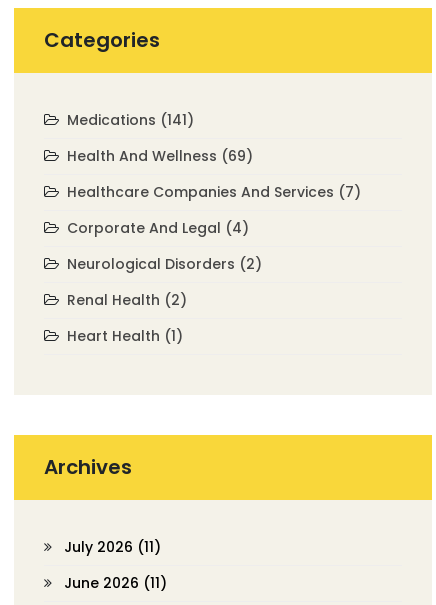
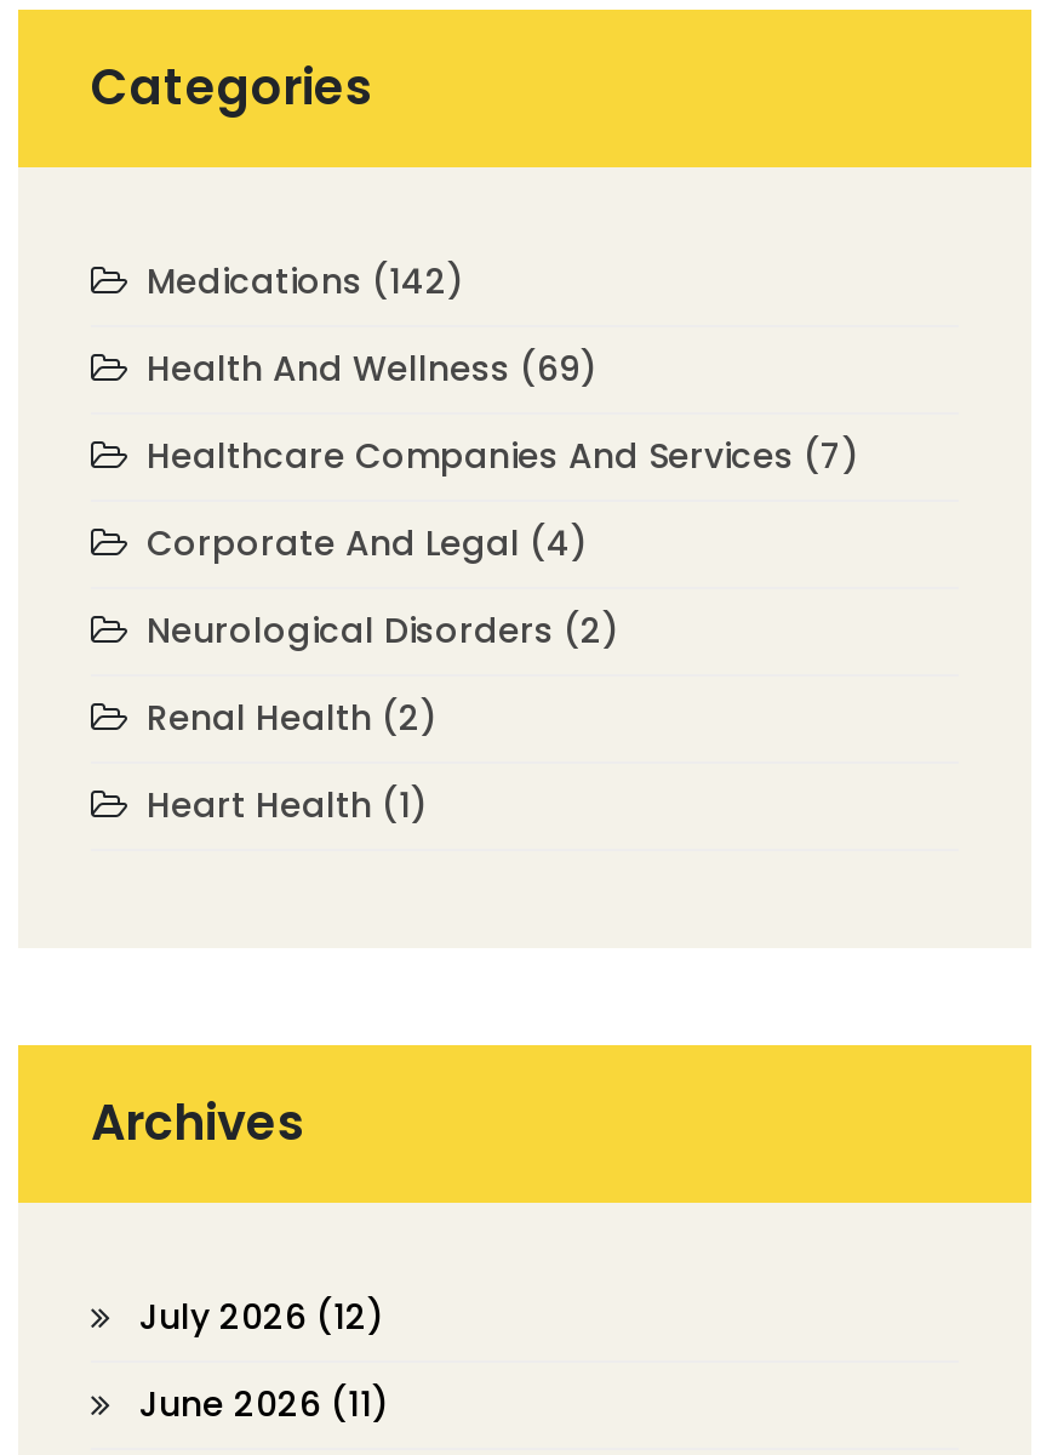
- Medications (141)
+ Medications (142)

- July 2026 (11)
+ July 2026 (12)
